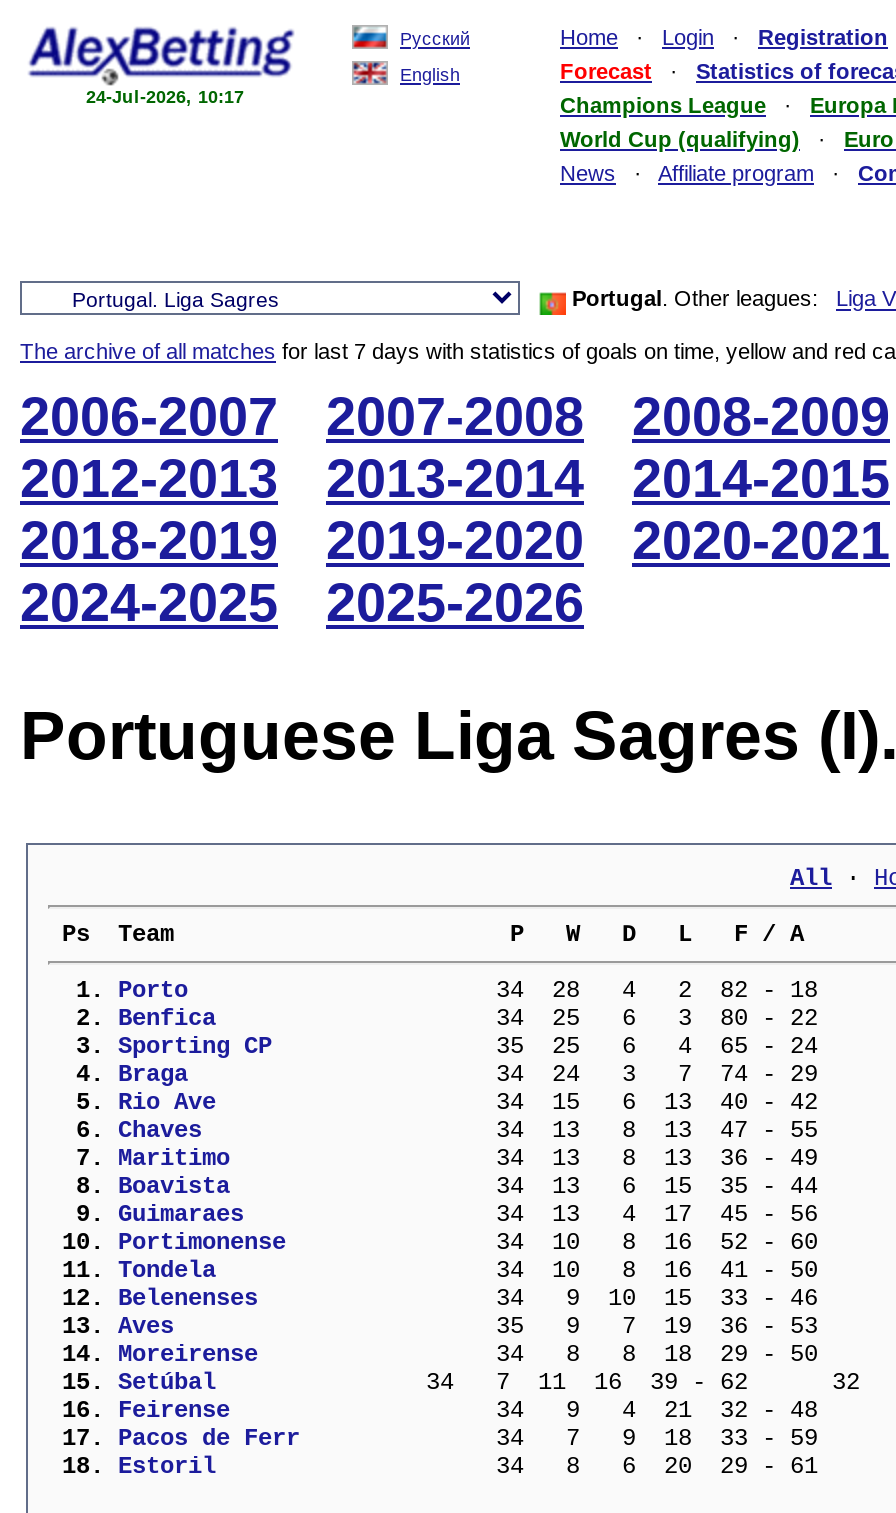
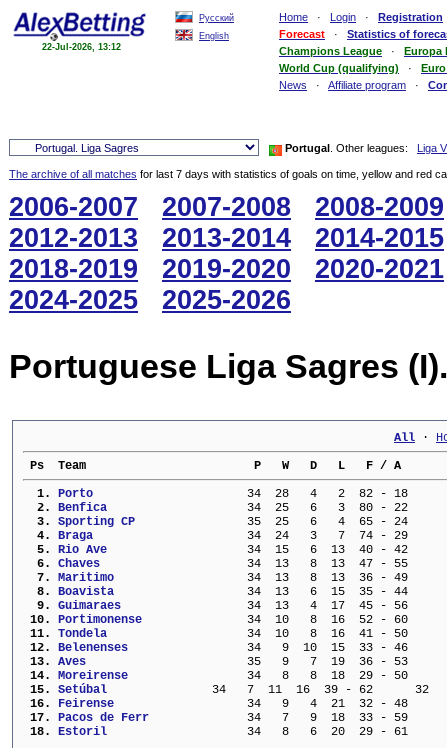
- 24-Jul-2026, 10:17
+ 22-Jul-2026, 13:12
